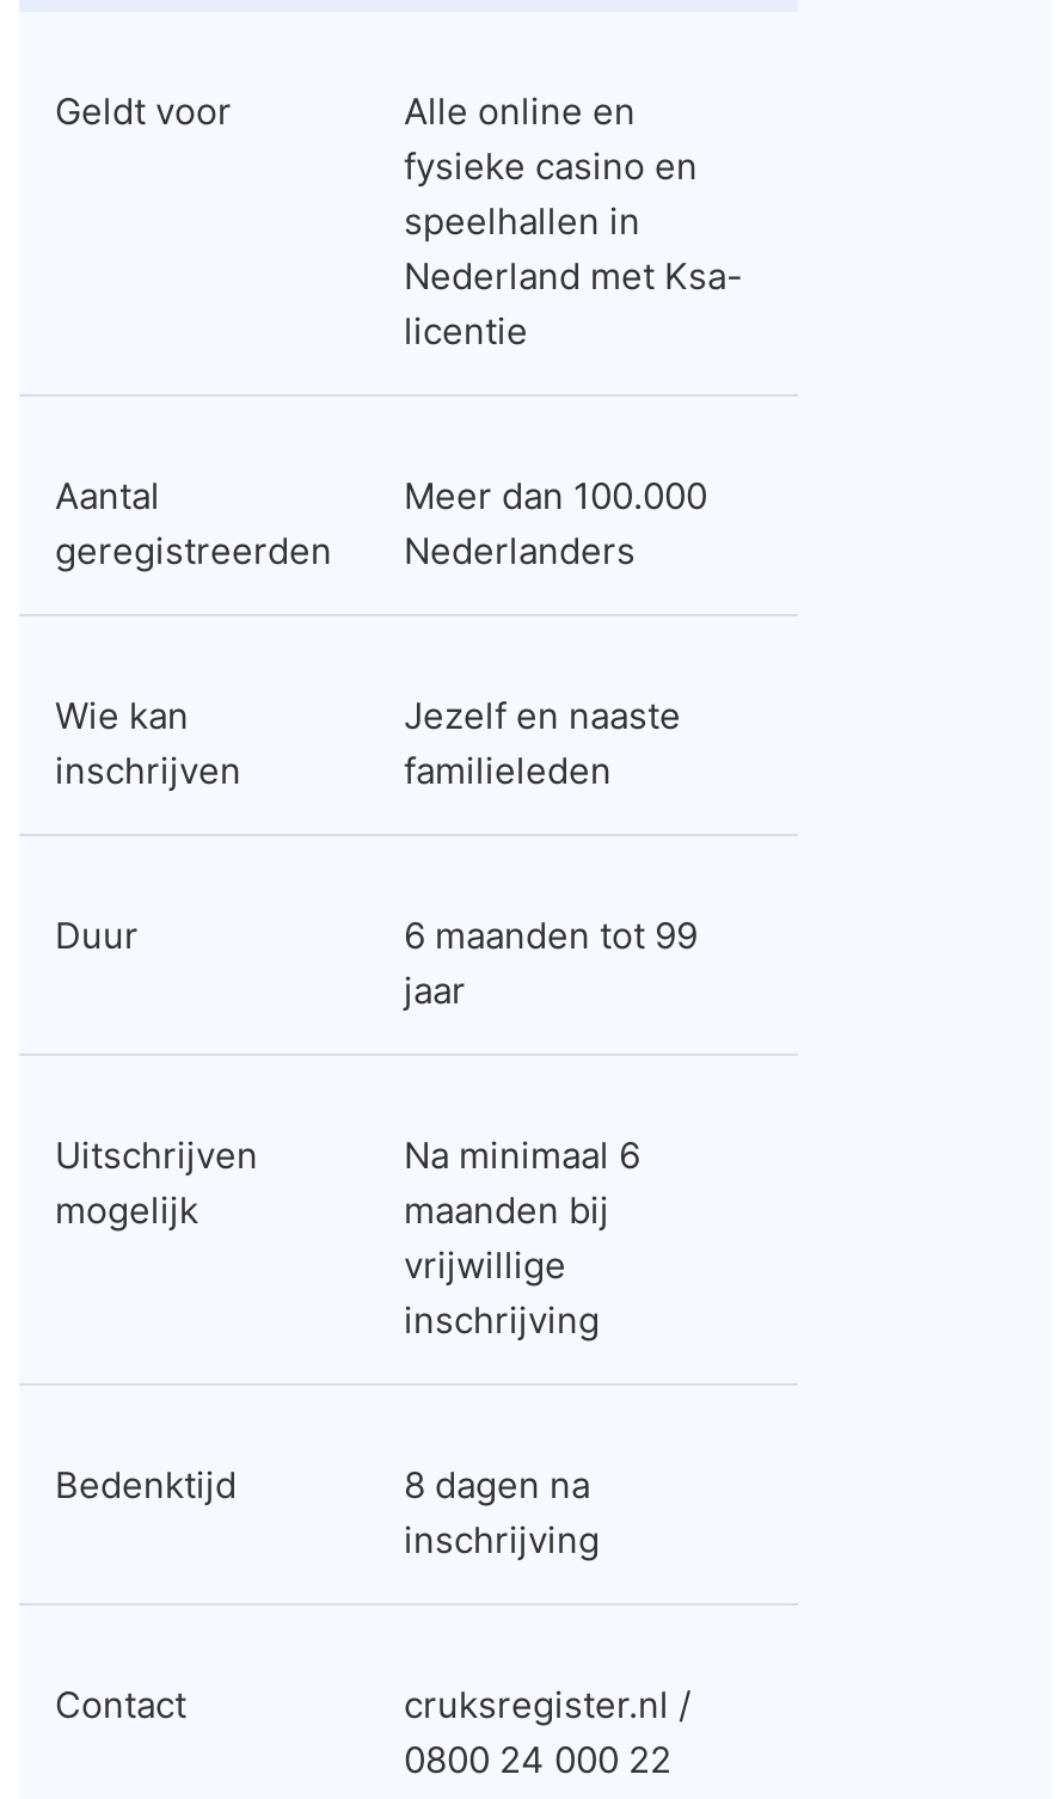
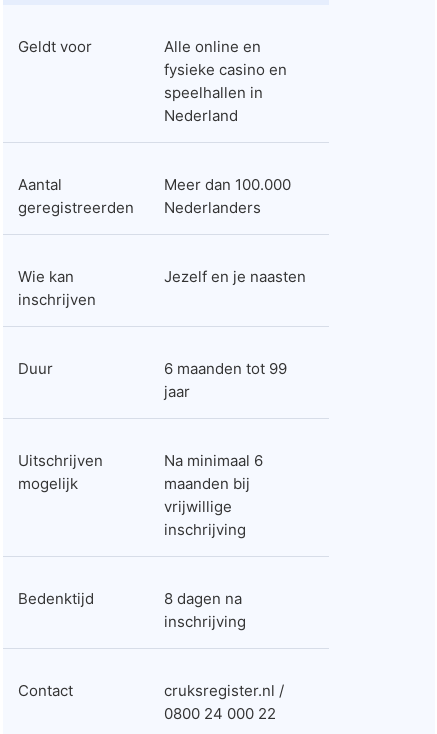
- Nederland met Ksa-
- licentie
+ Nederland

- Jezelf en naaste
- familieleden
+ Jezelf en je naasten
